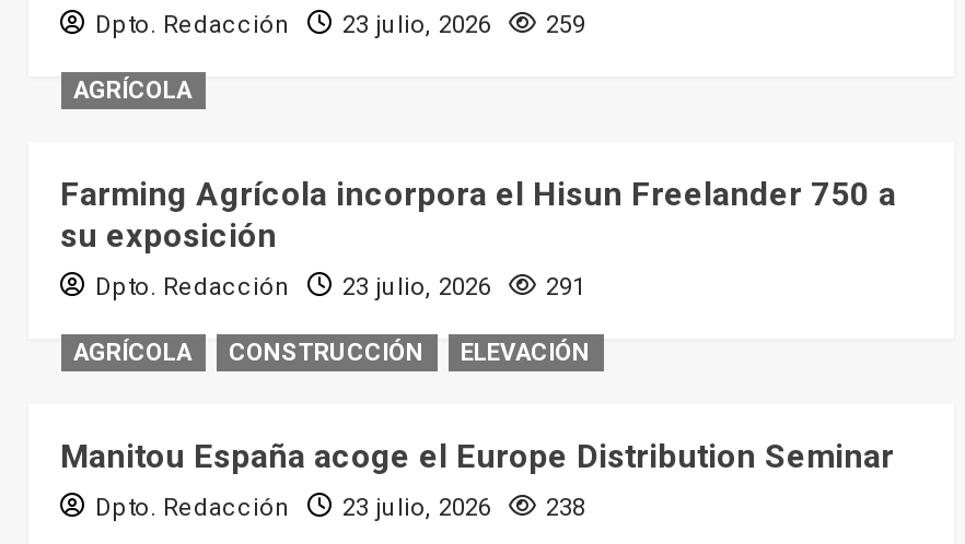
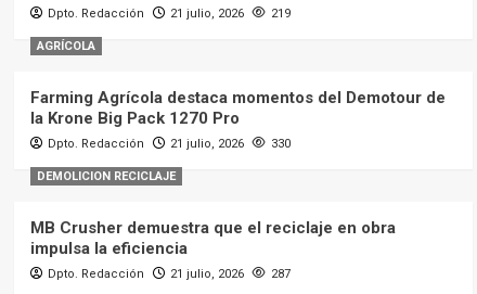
- 23 julio, 2026
+ 21 julio, 2026

- 259
+ 219

- Farming Agrícola incorpora el Hisun Freelander 750 a
- su exposición
+ Farming Agrícola destaca momentos del Demotour de
+ la Krone Big Pack 1270 Pro

- 23 julio, 2026
- 291
+ 21 julio, 2026
+ 330

- AGRÍCOLA
- CONSTRUCCIÓN
- ELEVACIÓN
+ DEMOLICION RECICLAJE

- Manitou España acoge el Europe Distribution Seminar
+ MB Crusher demuestra que el reciclaje en obra
+ impulsa la eficiencia

- 23 julio, 2026
- 238
+ 21 julio, 2026
+ 287
